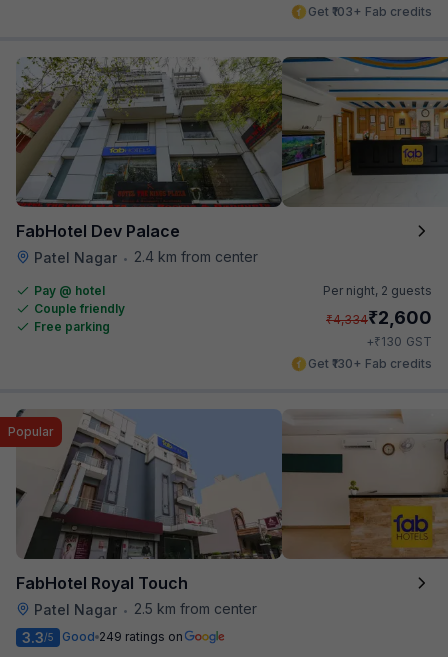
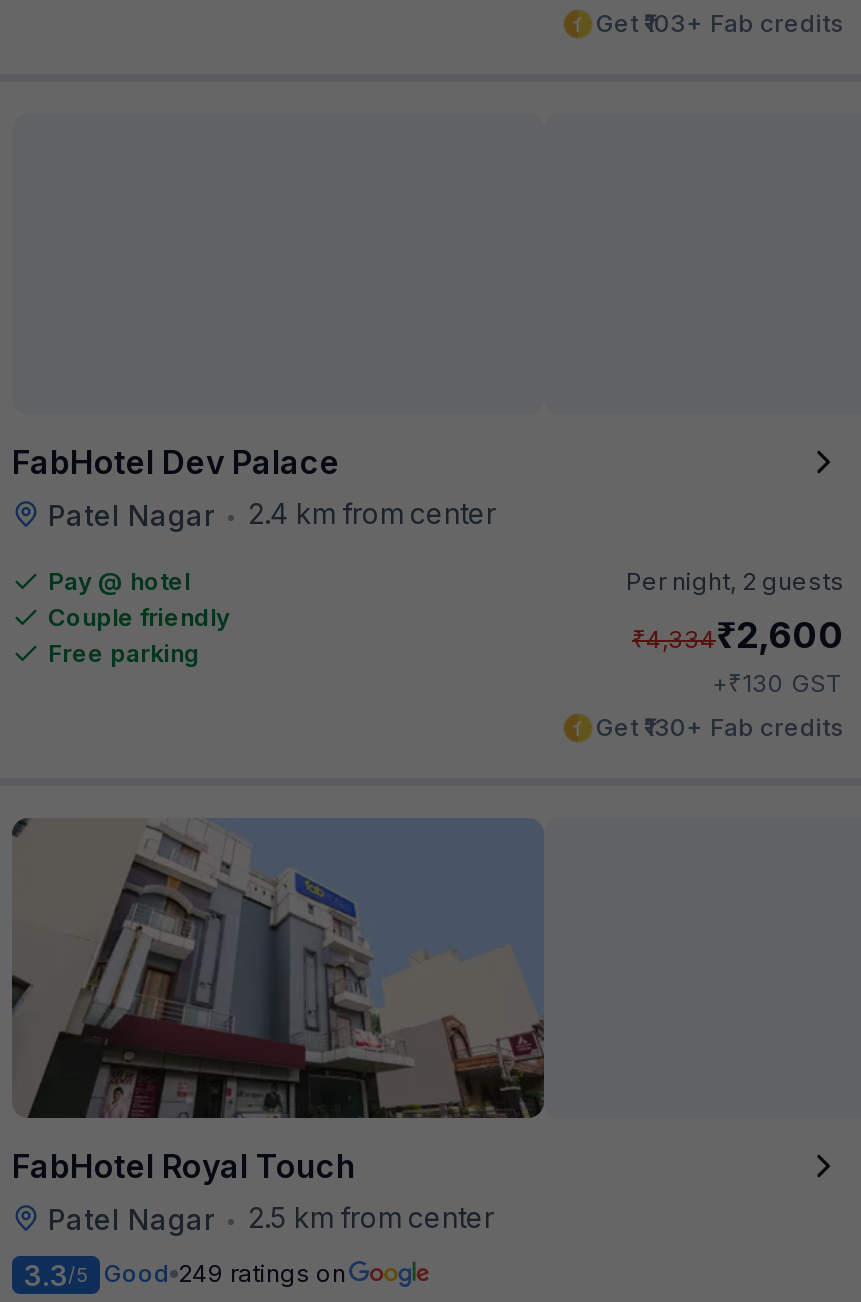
- [image]

- [image]

- Popular
